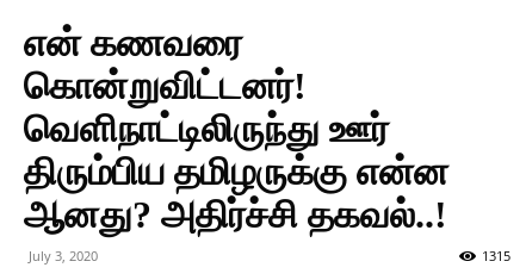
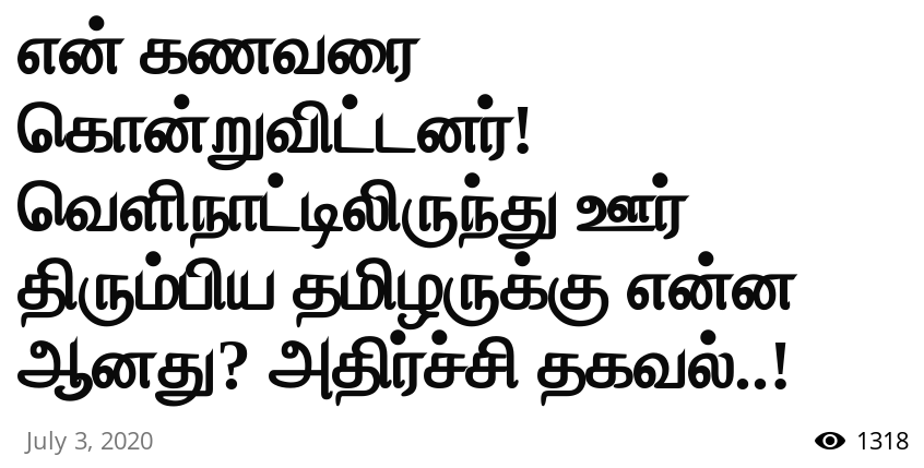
- 1315
+ 1318
